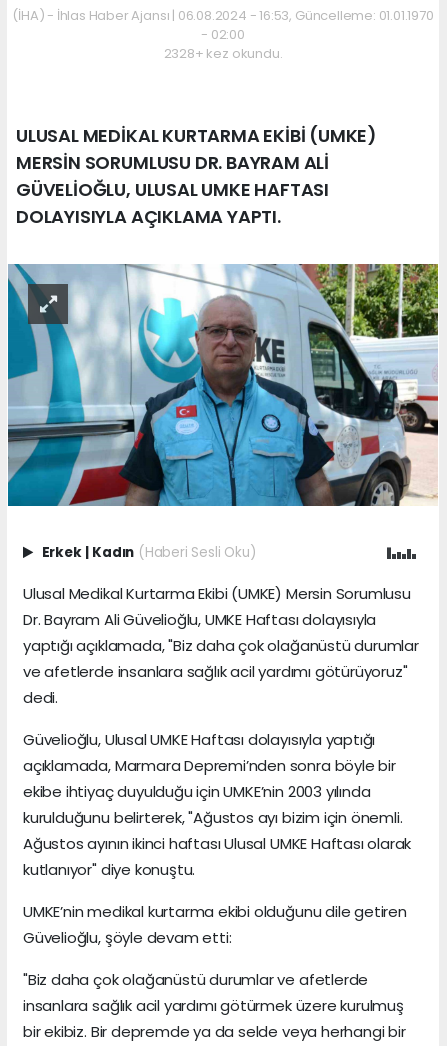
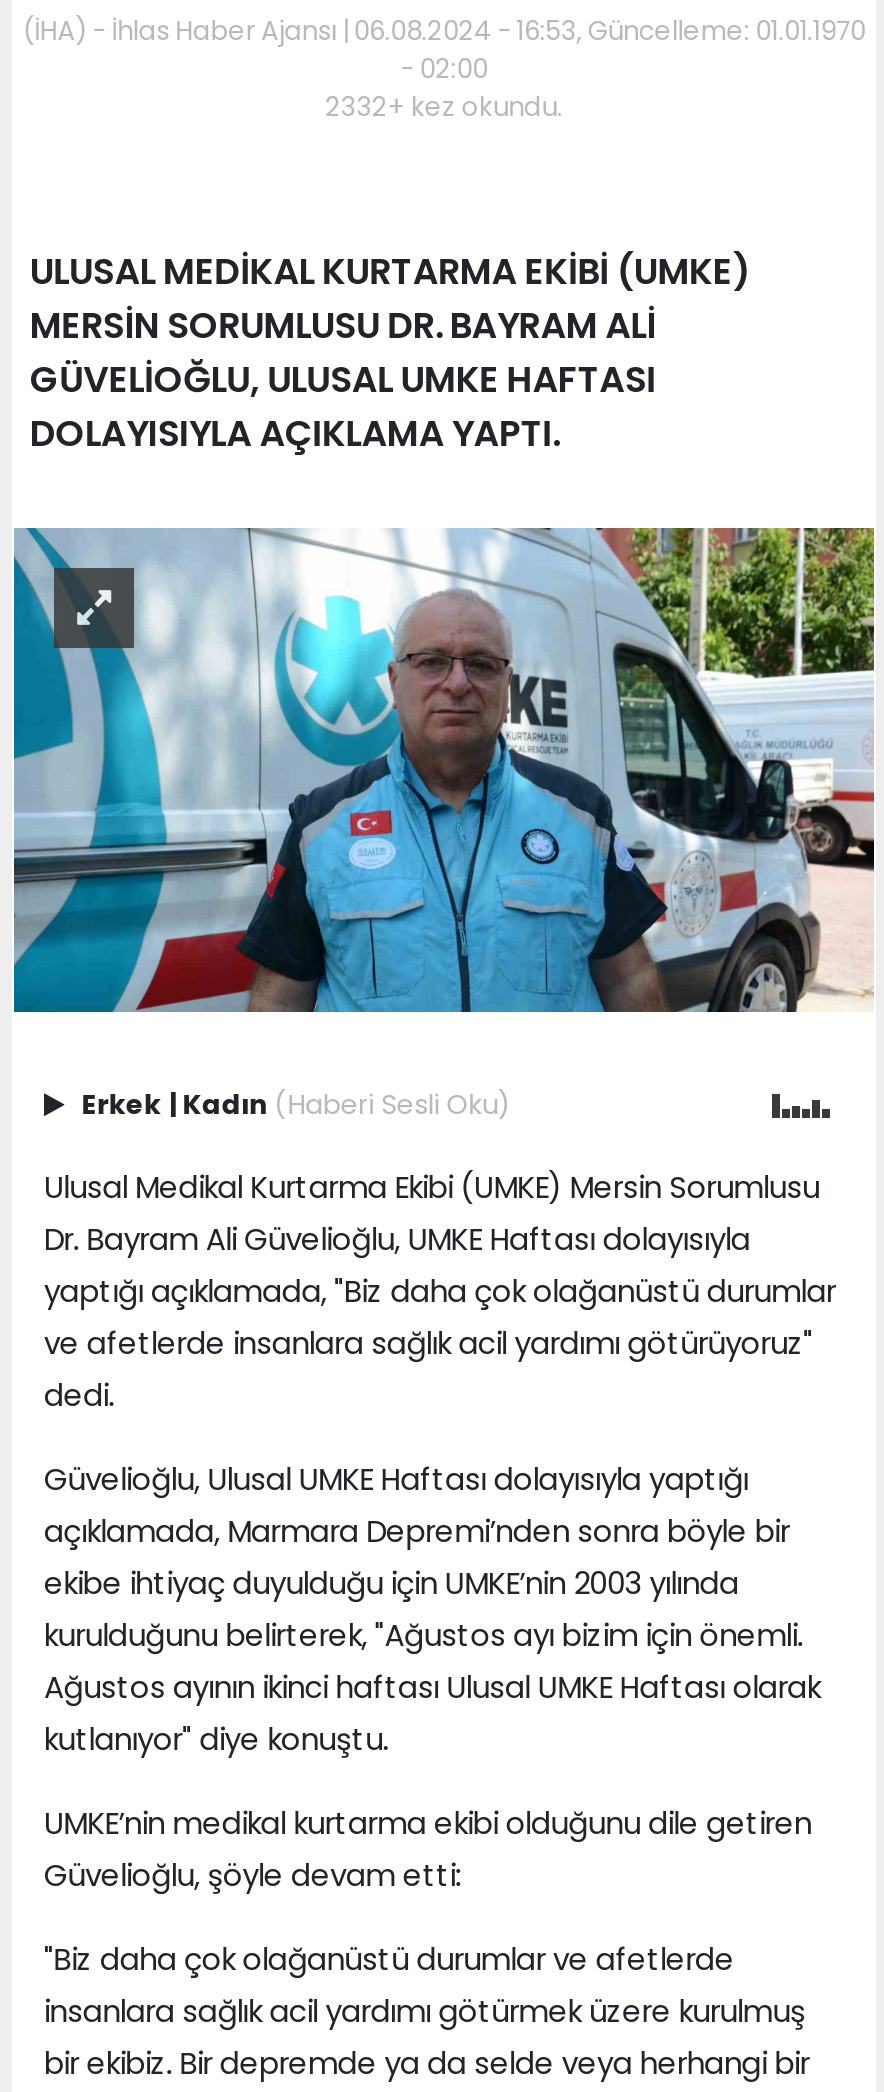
- 2328+ kez okundu.
+ 2332+ kez okundu.
